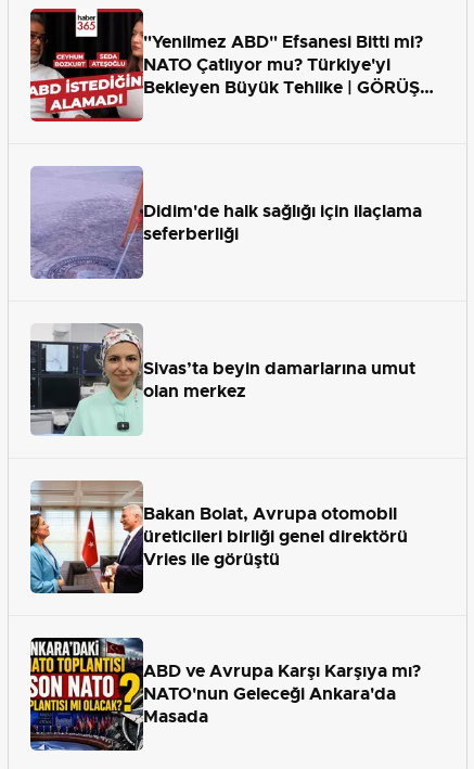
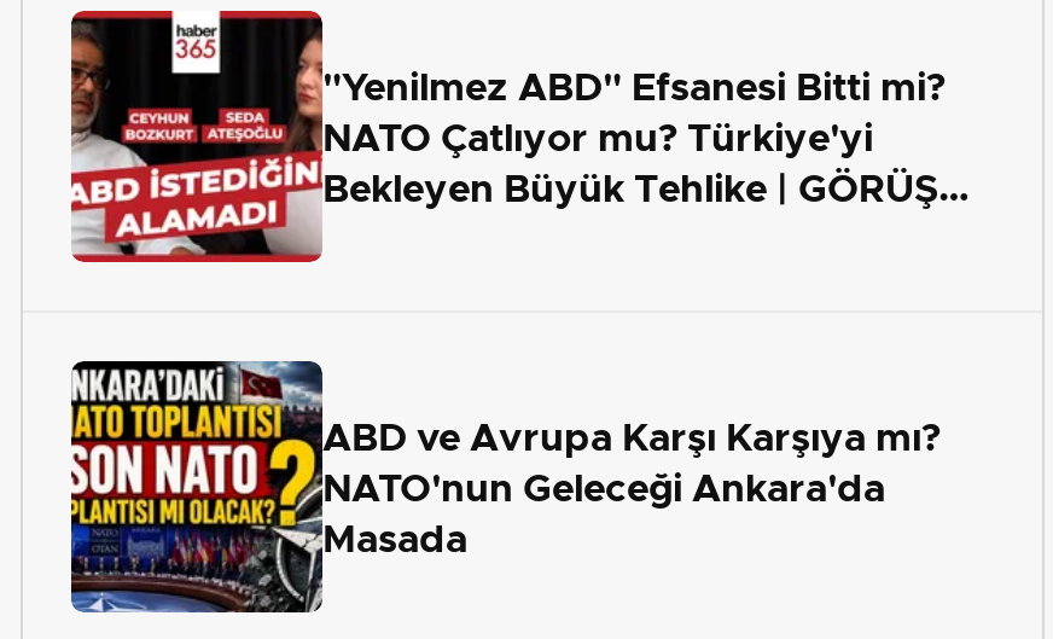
- [image]
- Didim'de halk sağlığı için ilaçlama
- seferberliği

- [image]
- Sivas’ta beyin damarlarına umut
- olan merkez

- [image]
- Bakan Bolat, Avrupa otomobil
- üreticileri birliği genel direktörü
- Vries ile görüştü
